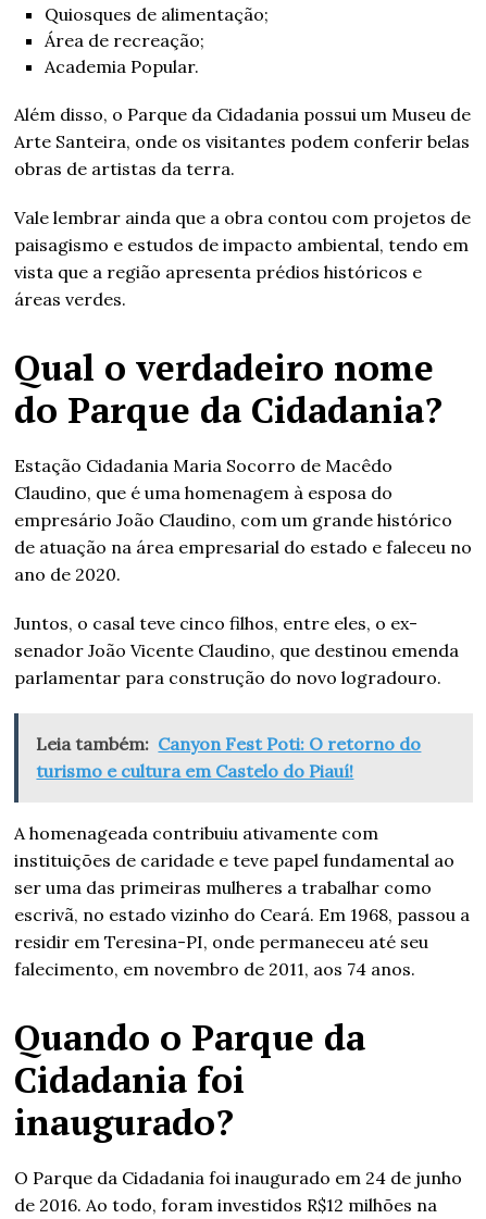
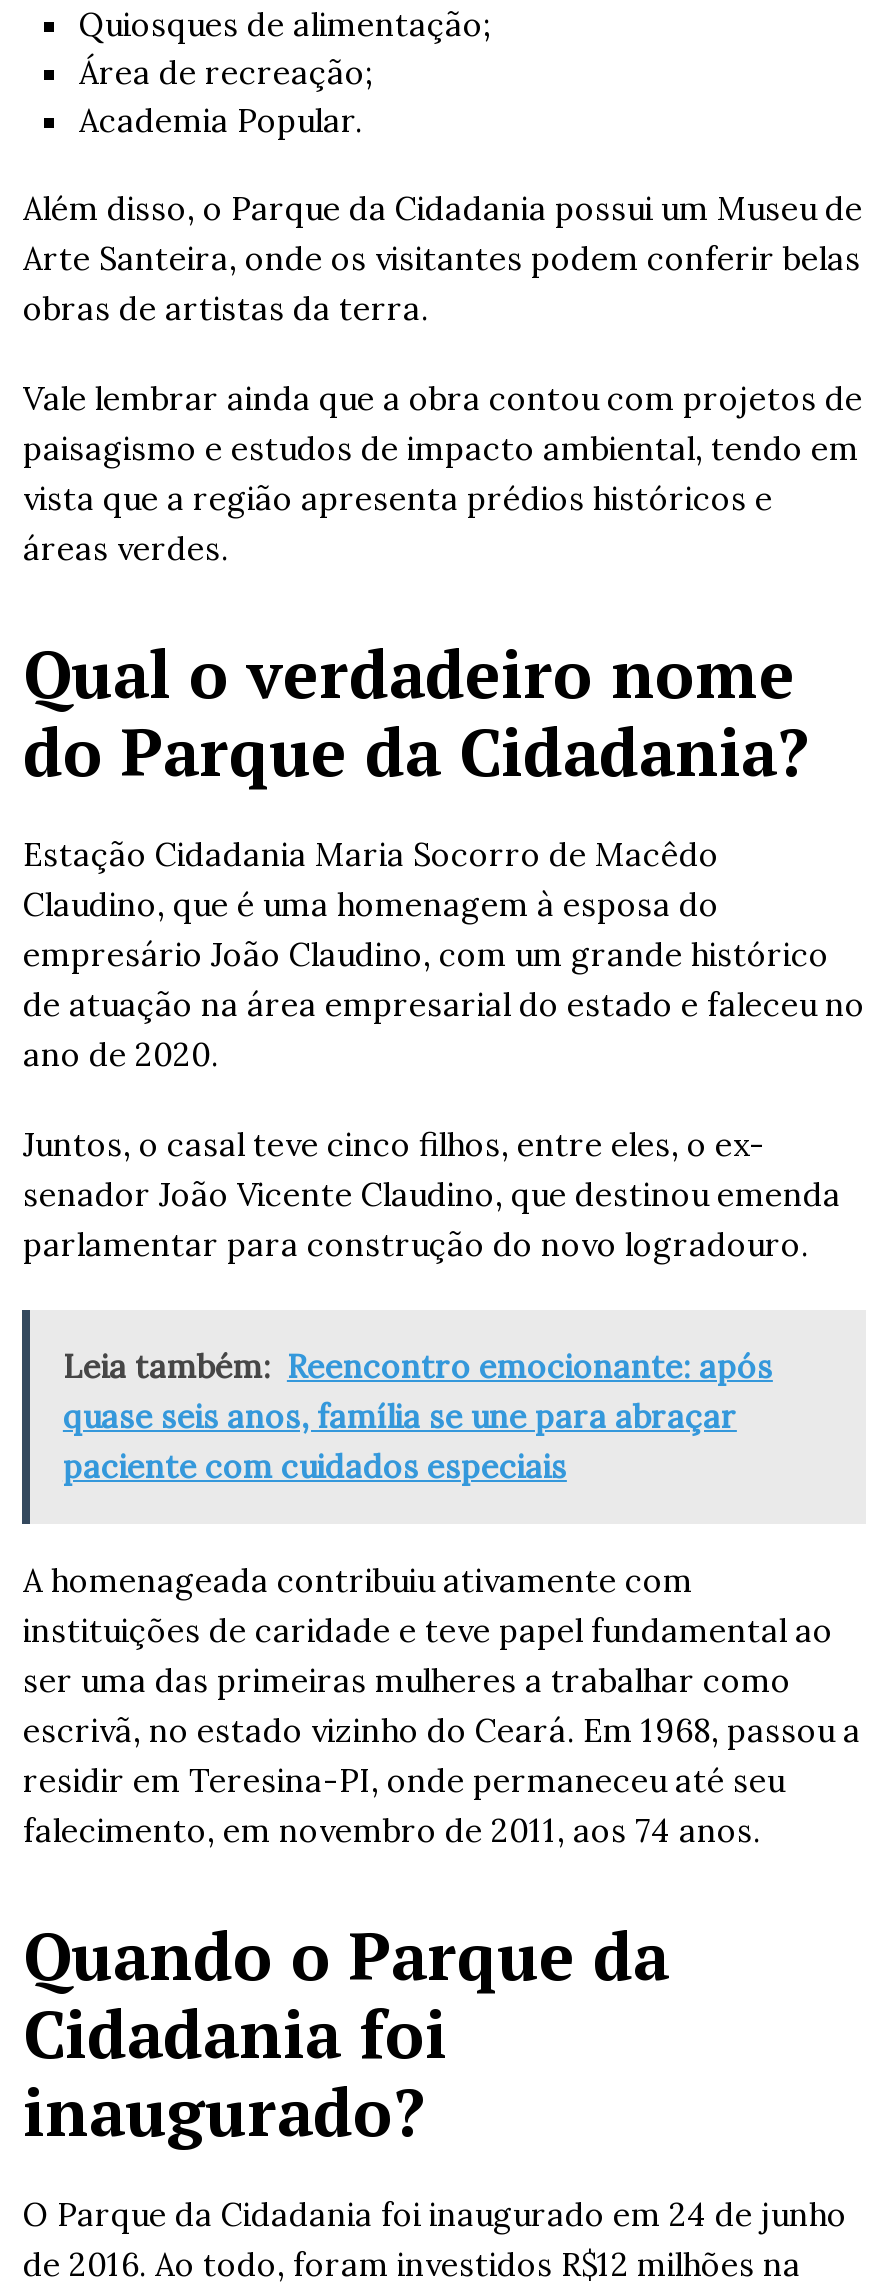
- Leia também: Canyon Fest Poti: O retorno do
- turismo e cultura em Castelo do Piauí!
+ Leia também: Reencontro emocionante: após
+ quase seis anos, família se une para abraçar
+ paciente com cuidados especiais
